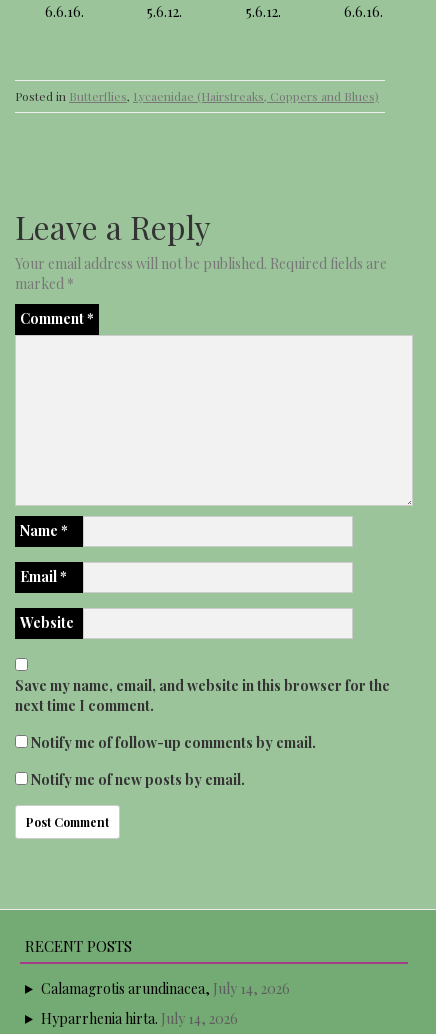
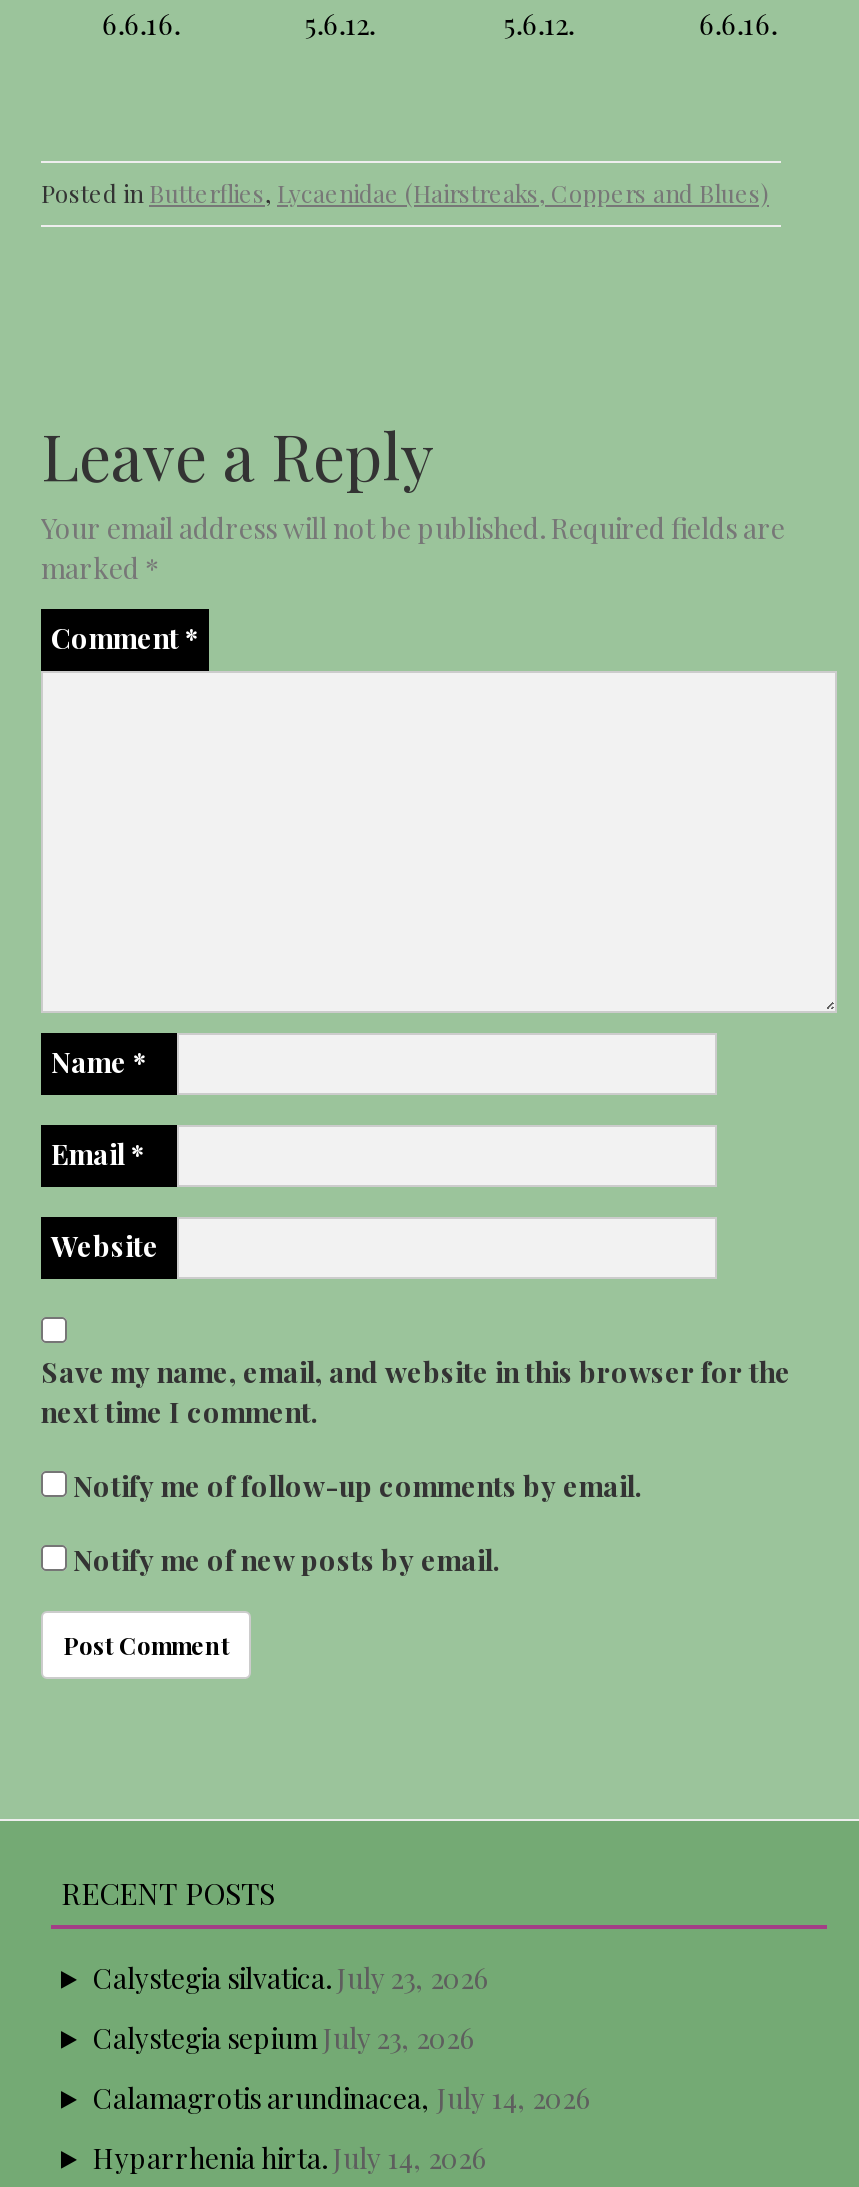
+ Calystegia silvatica. July 23, 2026
+ Calystegia sepium July 23, 2026
